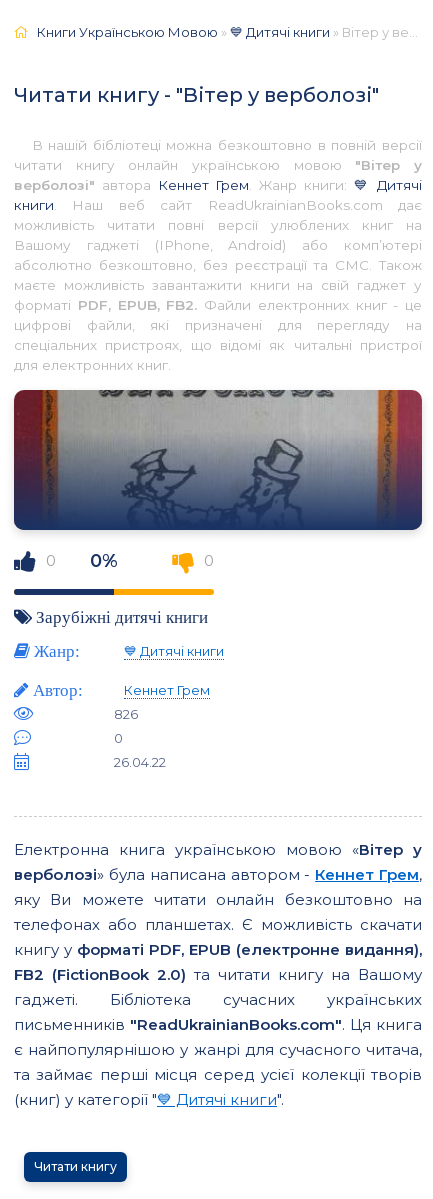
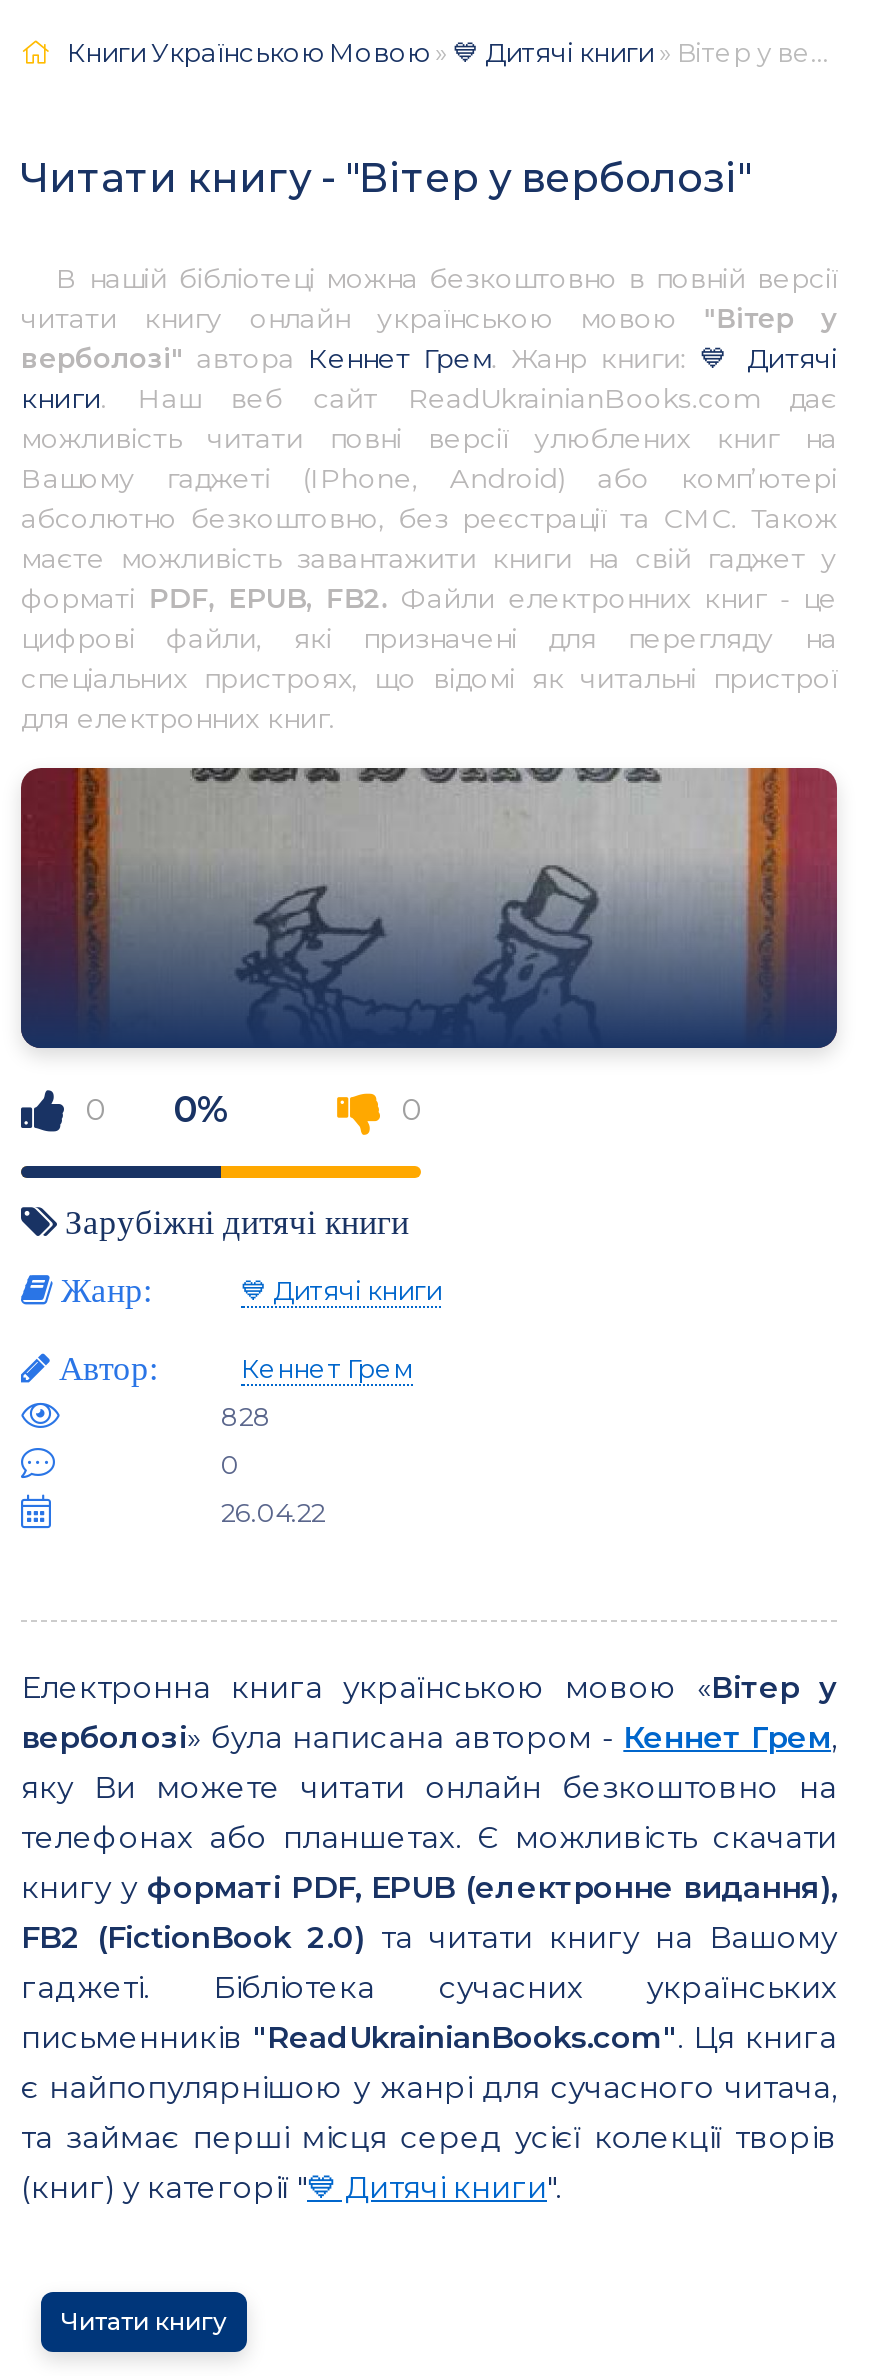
- 826
+ 828
